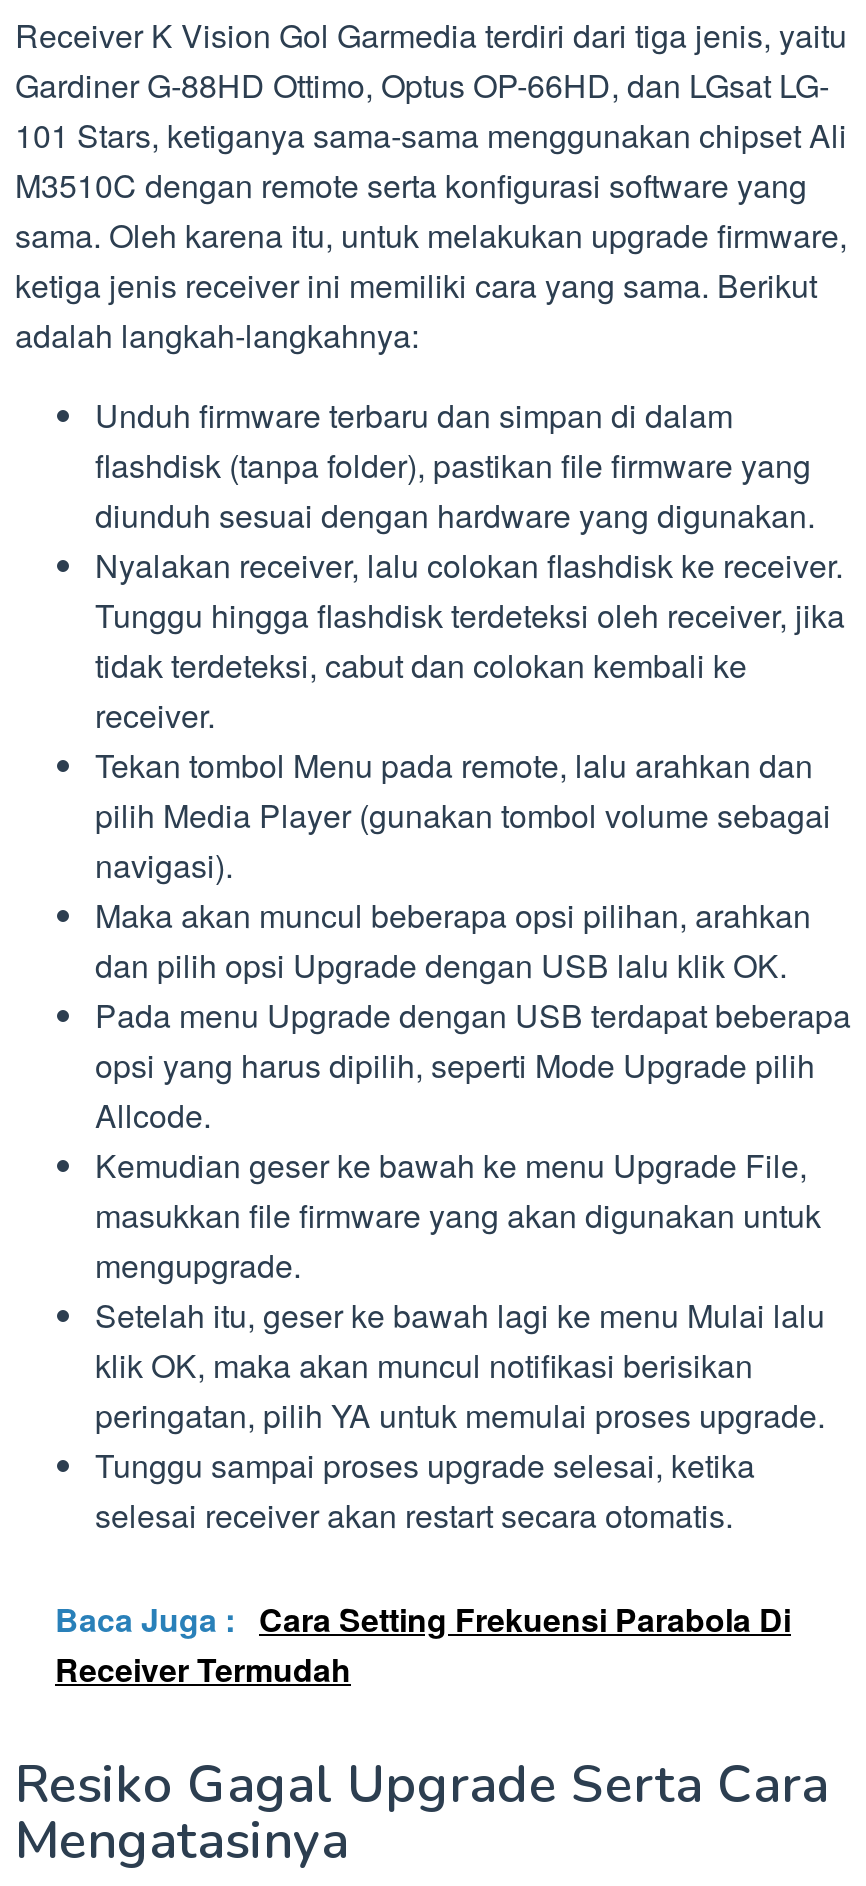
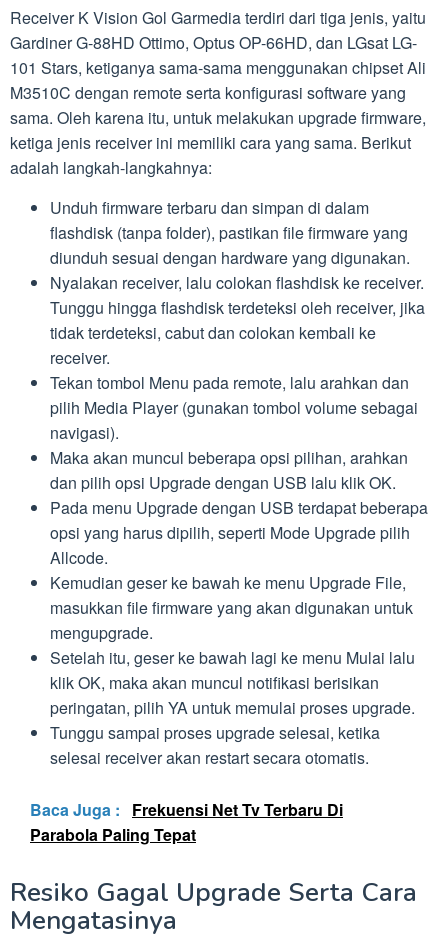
- Baca Juga : Cara Setting Frekuensi Parabola Di
- Receiver Termudah
+ Baca Juga : Frekuensi Net Tv Terbaru Di
+ Parabola Paling Tepat
